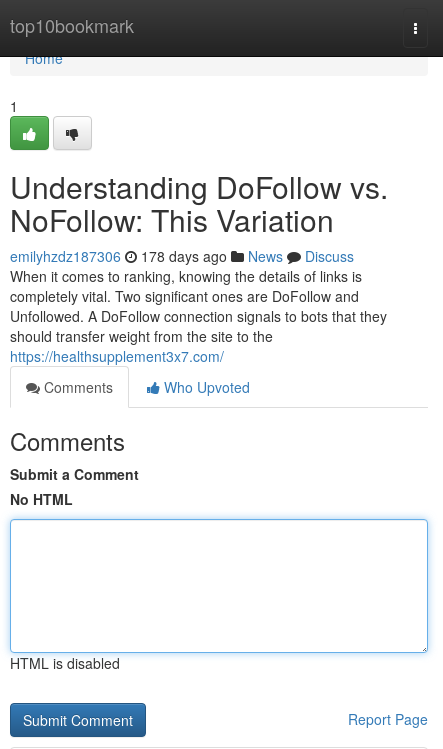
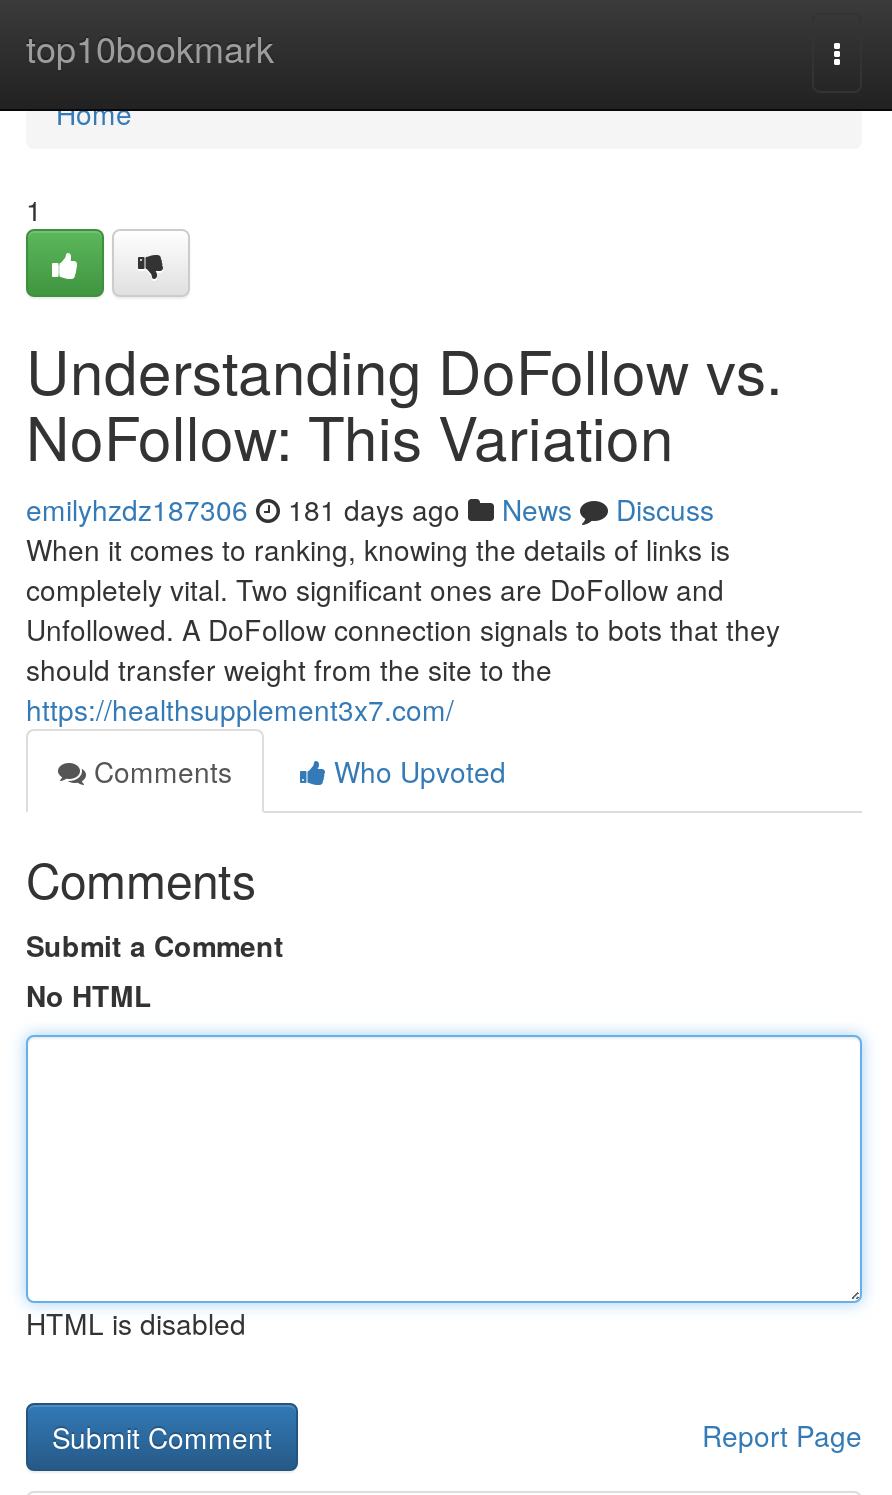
- emilyhzdz187306 178 days ago News Discuss
+ emilyhzdz187306 181 days ago News Discuss
